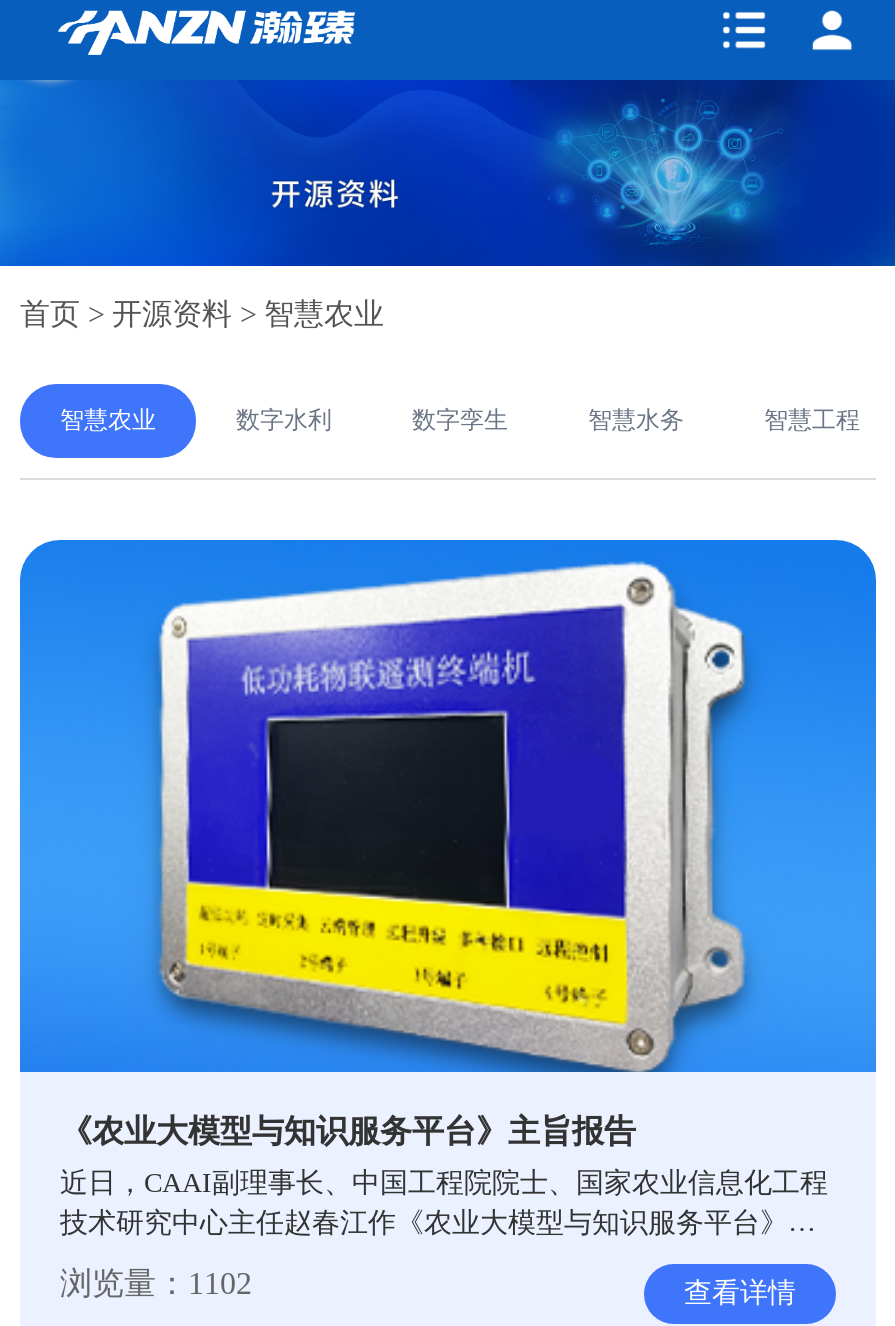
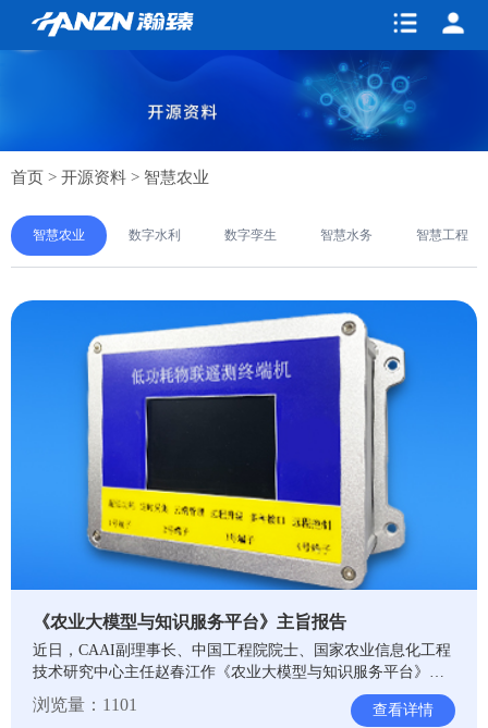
- 浏览量：1102
+ 浏览量：1101
